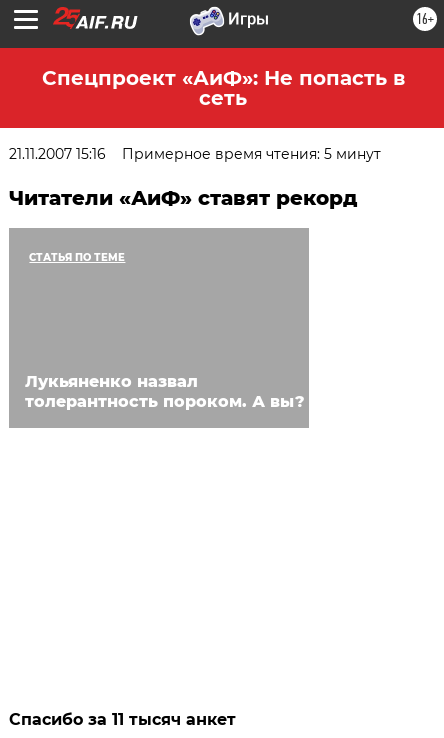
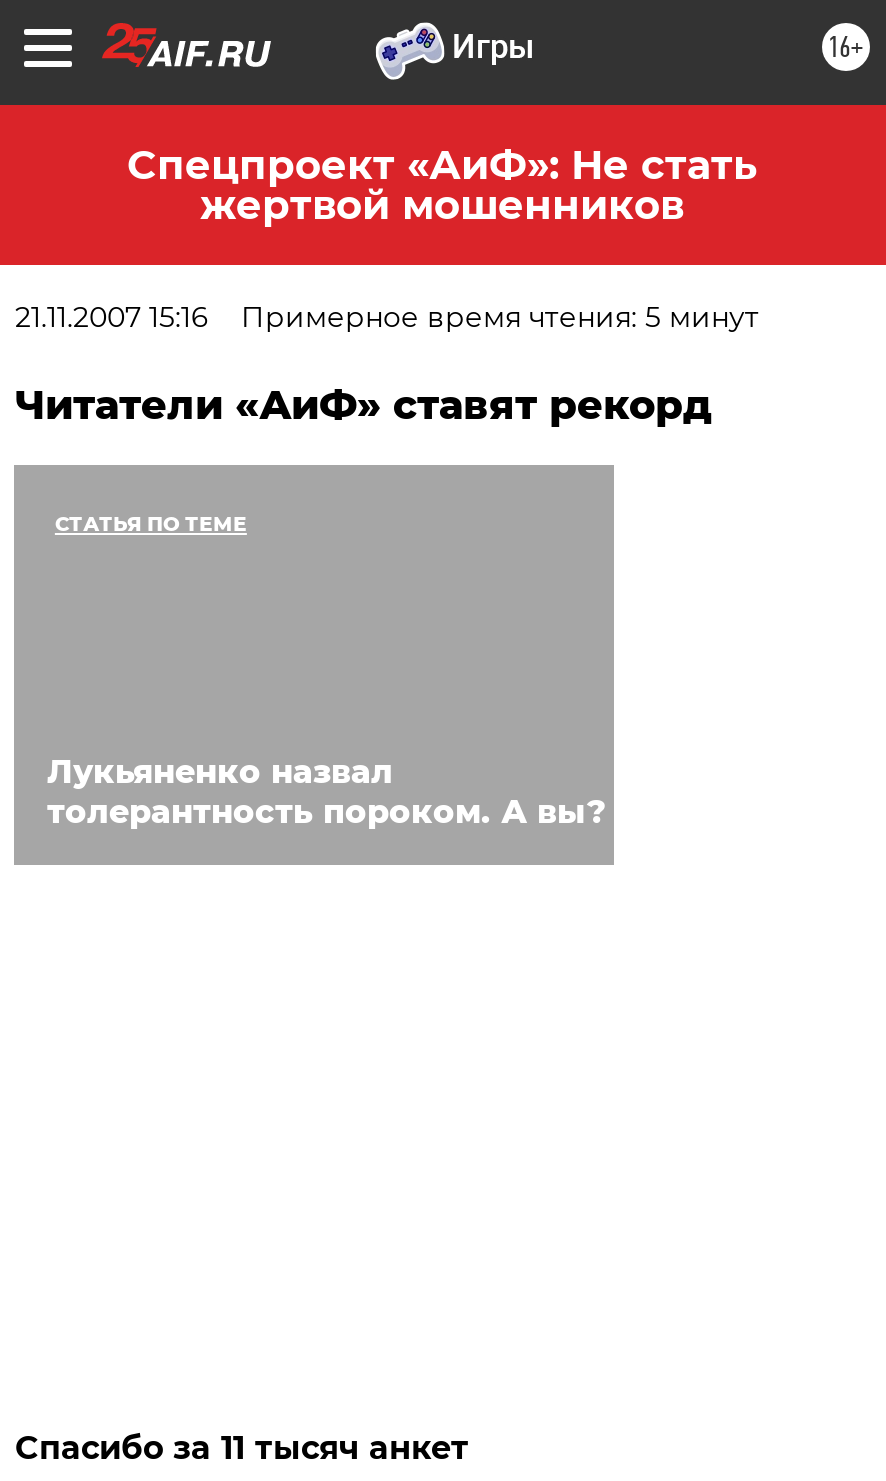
- Спецпроект «АиФ»: Не попасть в
- сеть
+ Спецпроект «АиФ»: Не стать
+ жертвой мошенников
